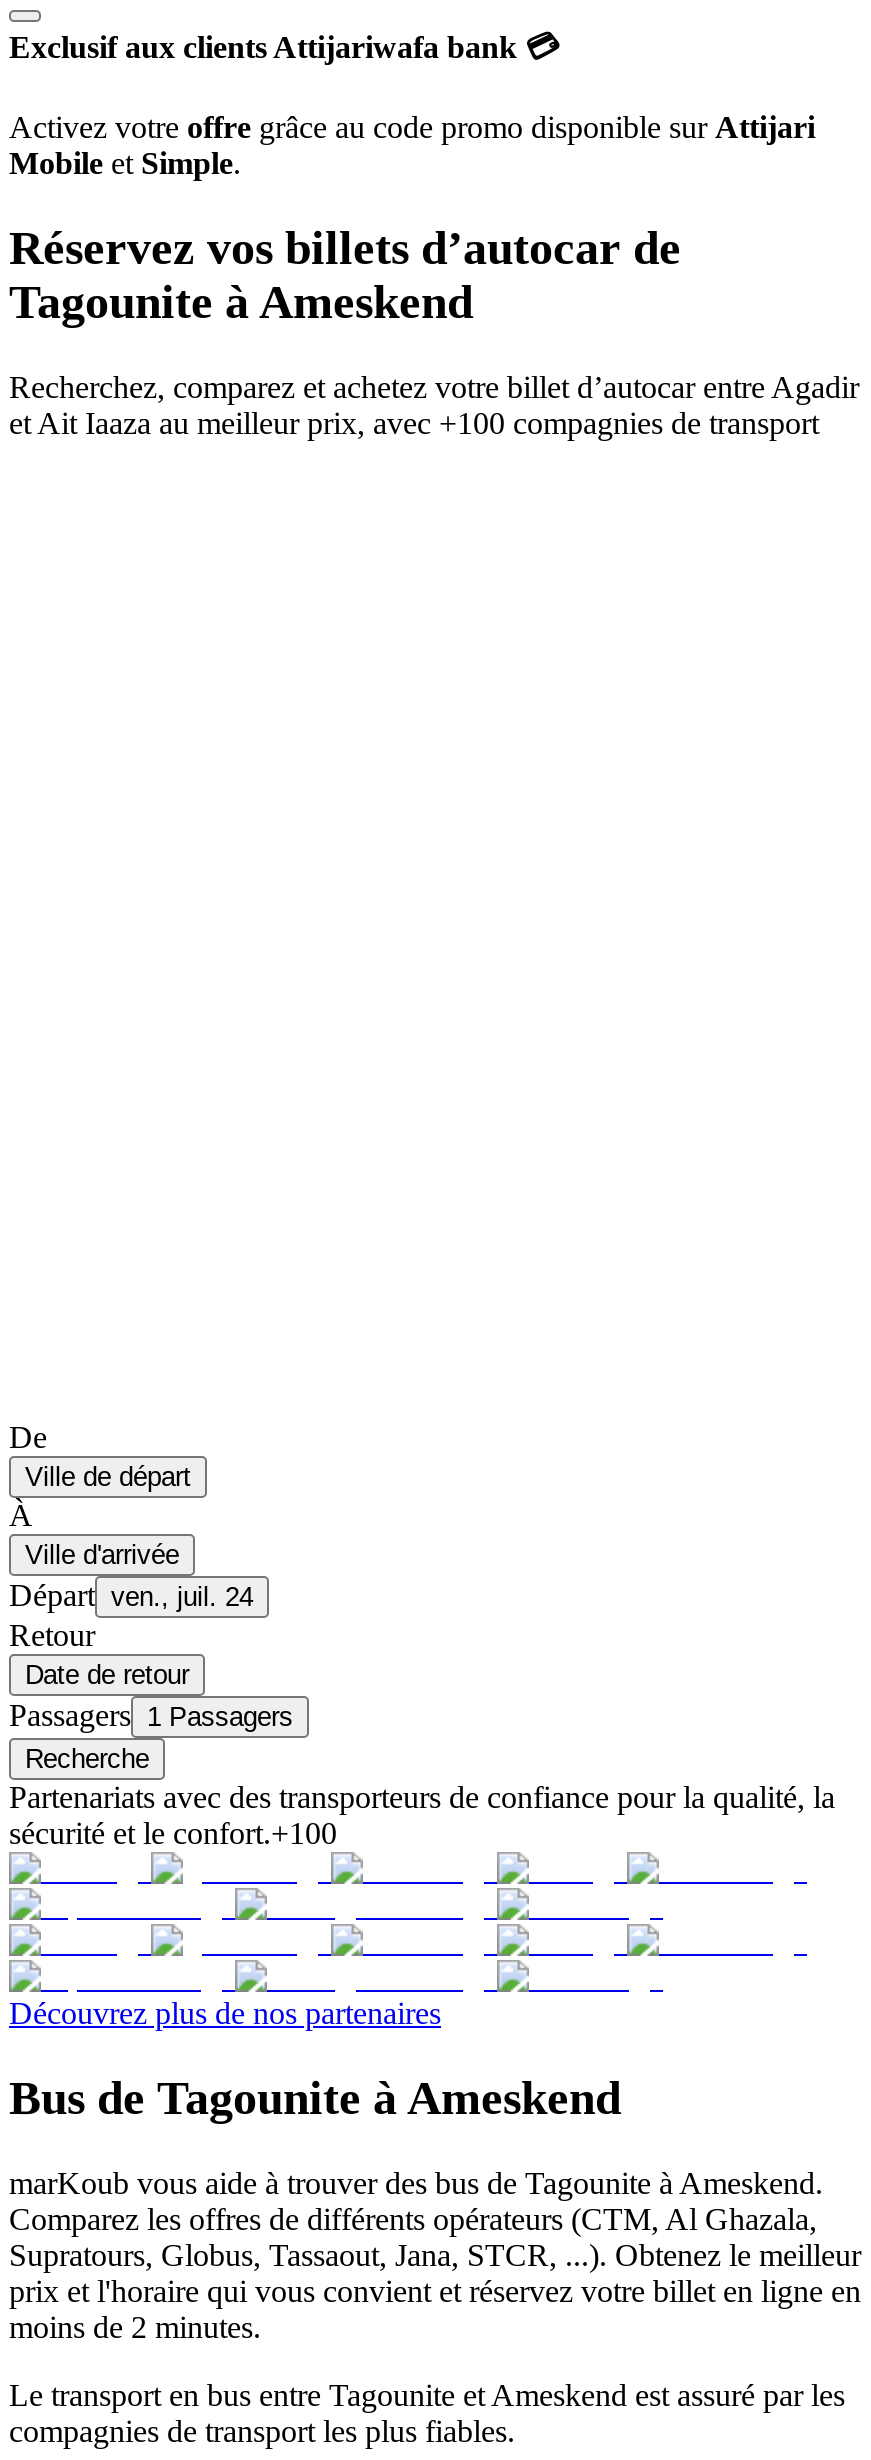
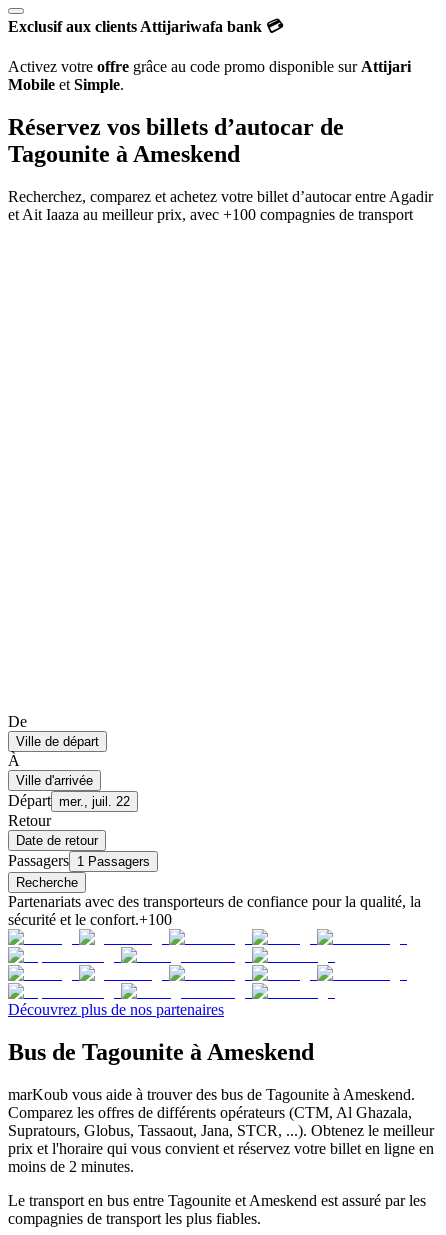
- Départ ven., juil. 24
+ Départ mer., juil. 22
